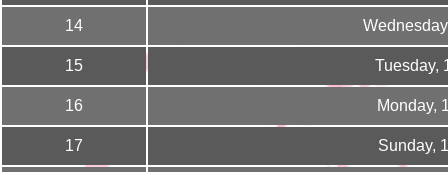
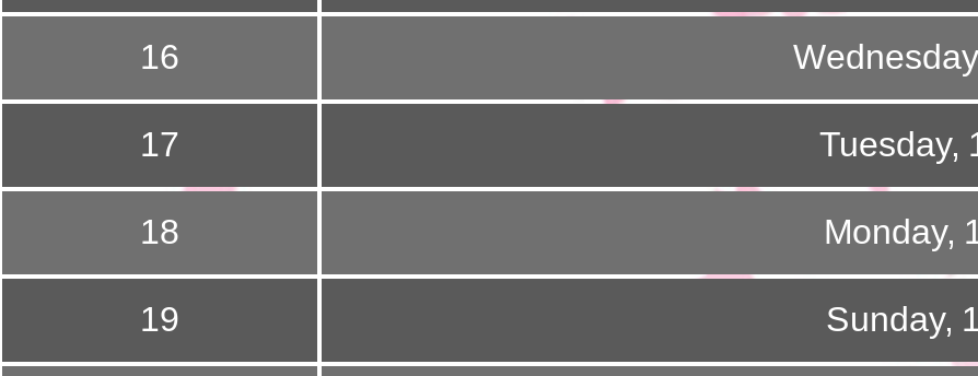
- 14
+ 16

- 15
+ 17

- 16
+ 18

- 17
+ 19
